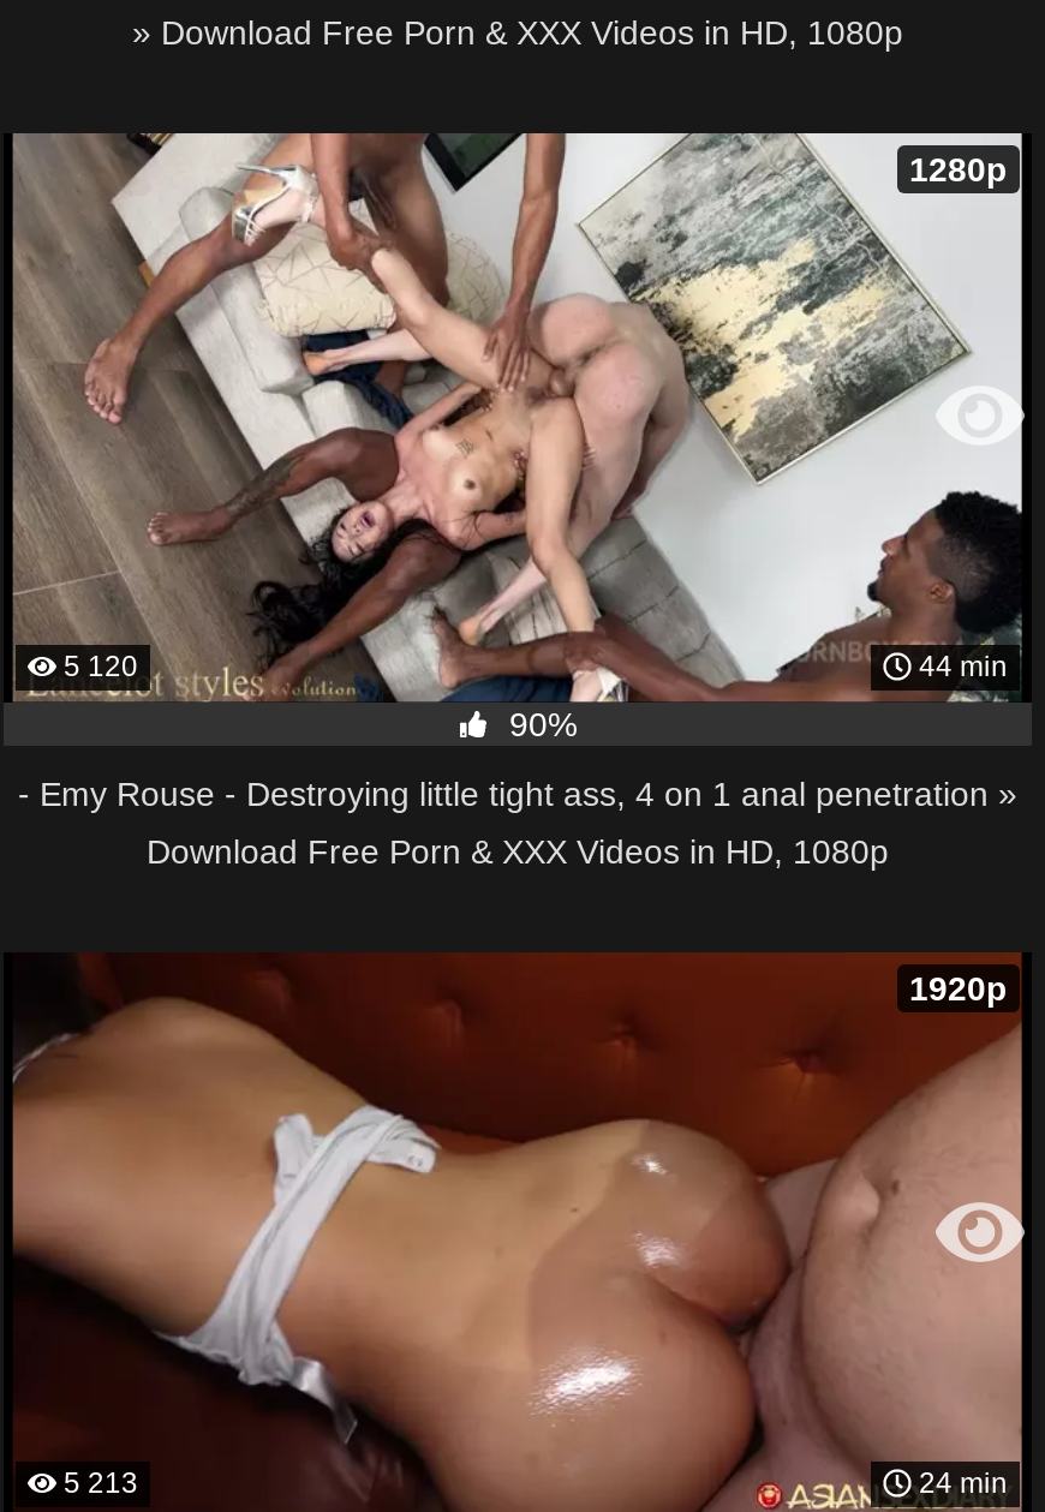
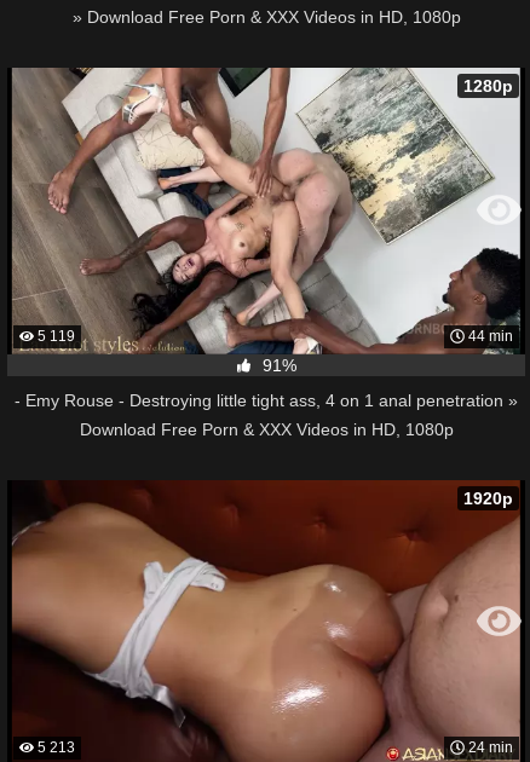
- 5 120
+ 5 119

- 90%
+ 91%
